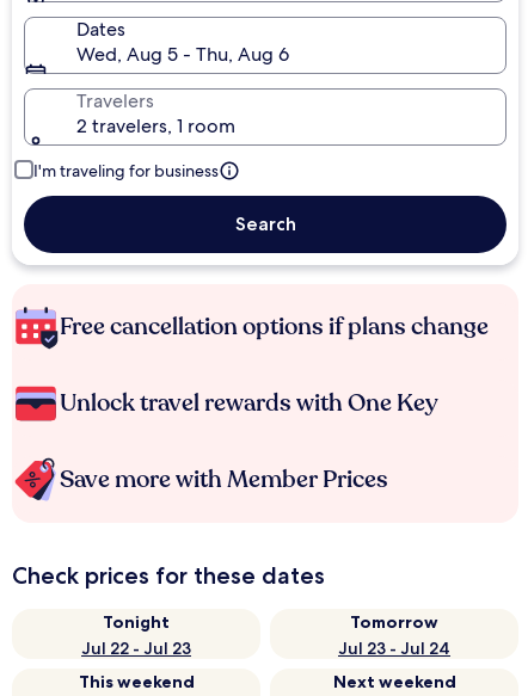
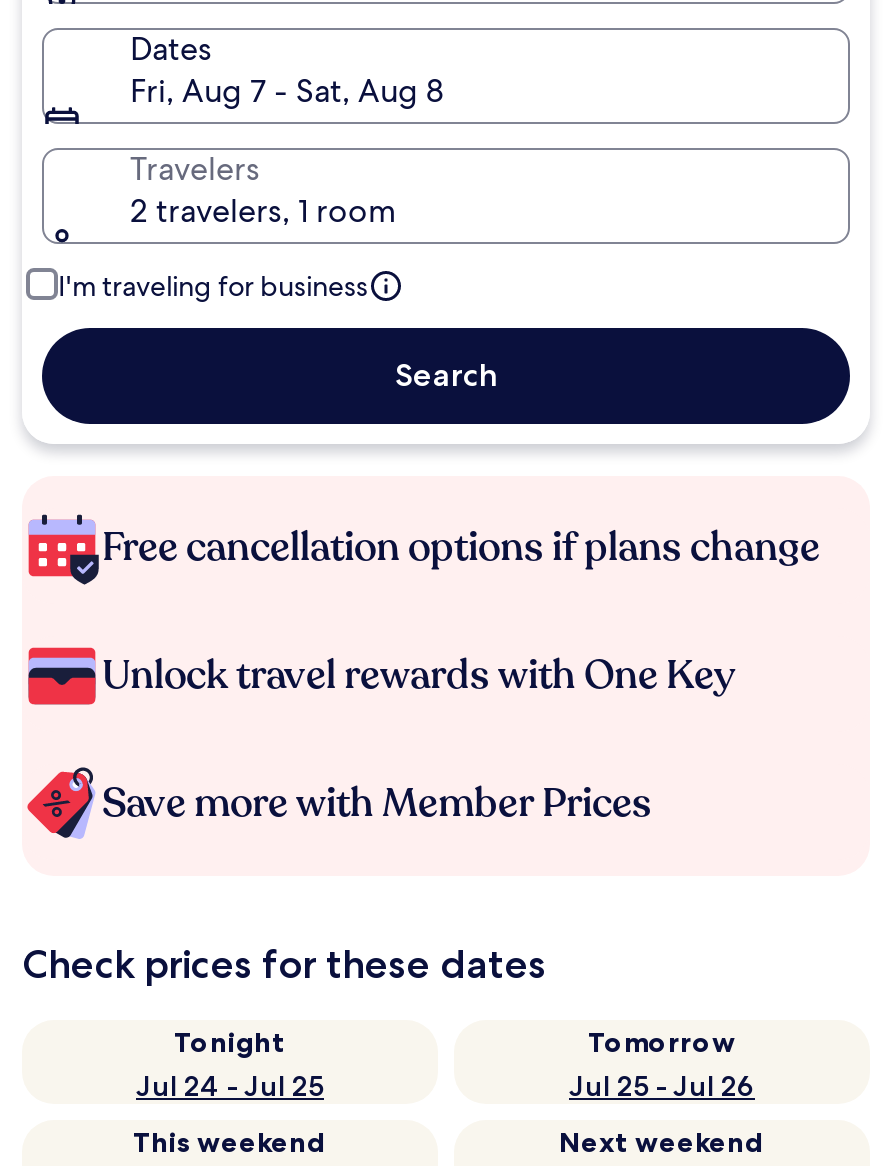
- Wed, Aug 5 - Thu, Aug 6
+ Fri, Aug 7 - Sat, Aug 8

- Jul 22 - Jul 23
+ Jul 24 - Jul 25

- Jul 23 - Jul 24
+ Jul 25 - Jul 26
